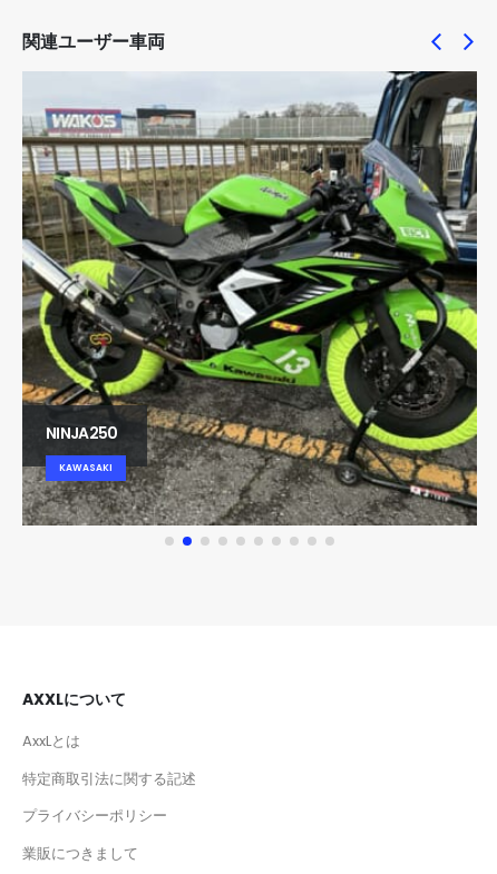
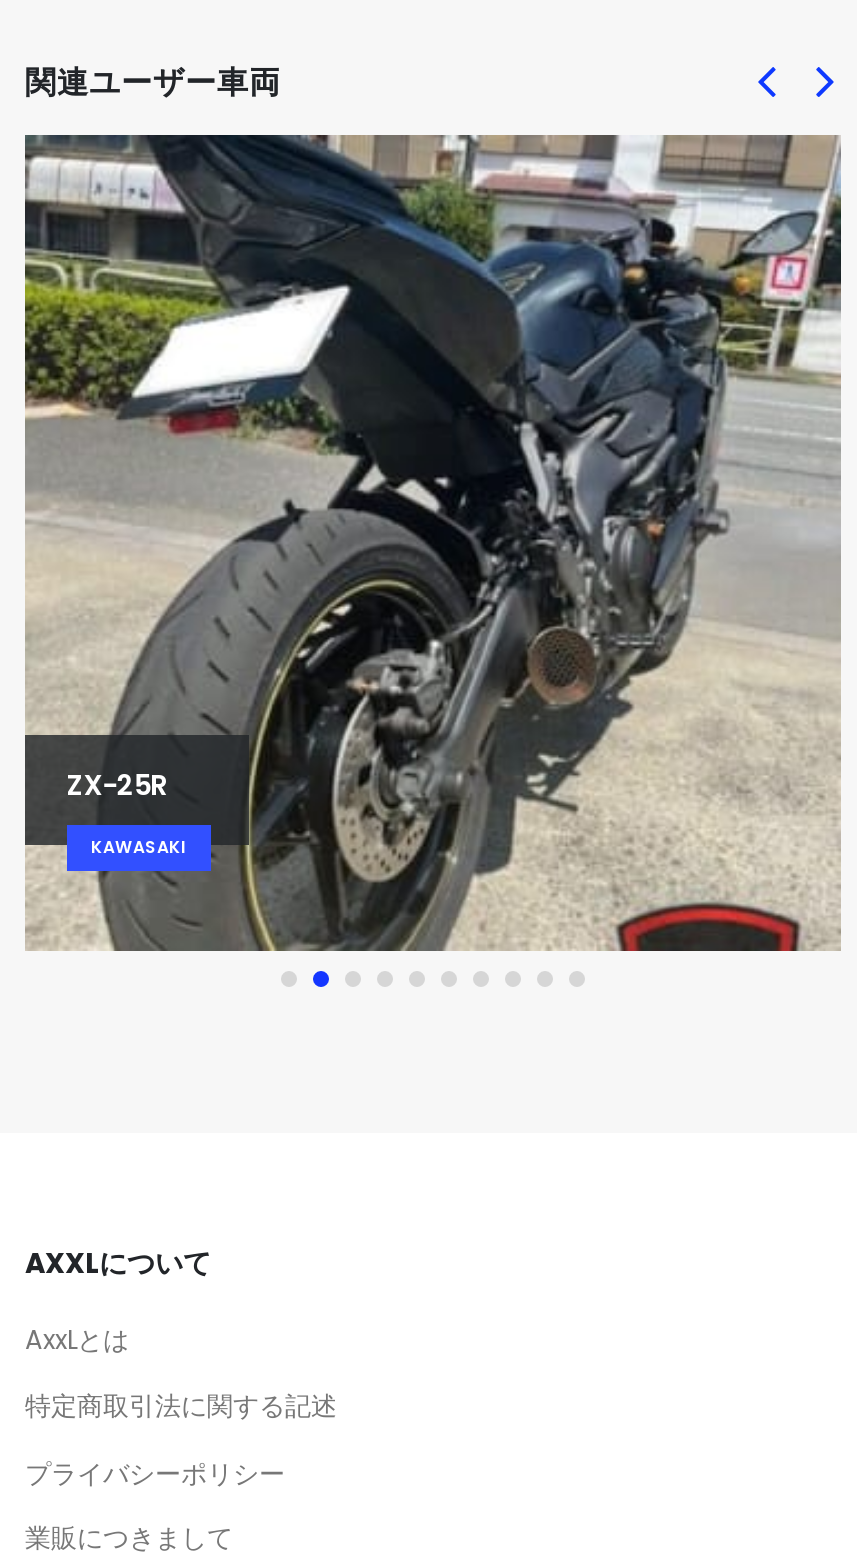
- [image]
- NINJA250
+ [image]
+ ZX-25R
